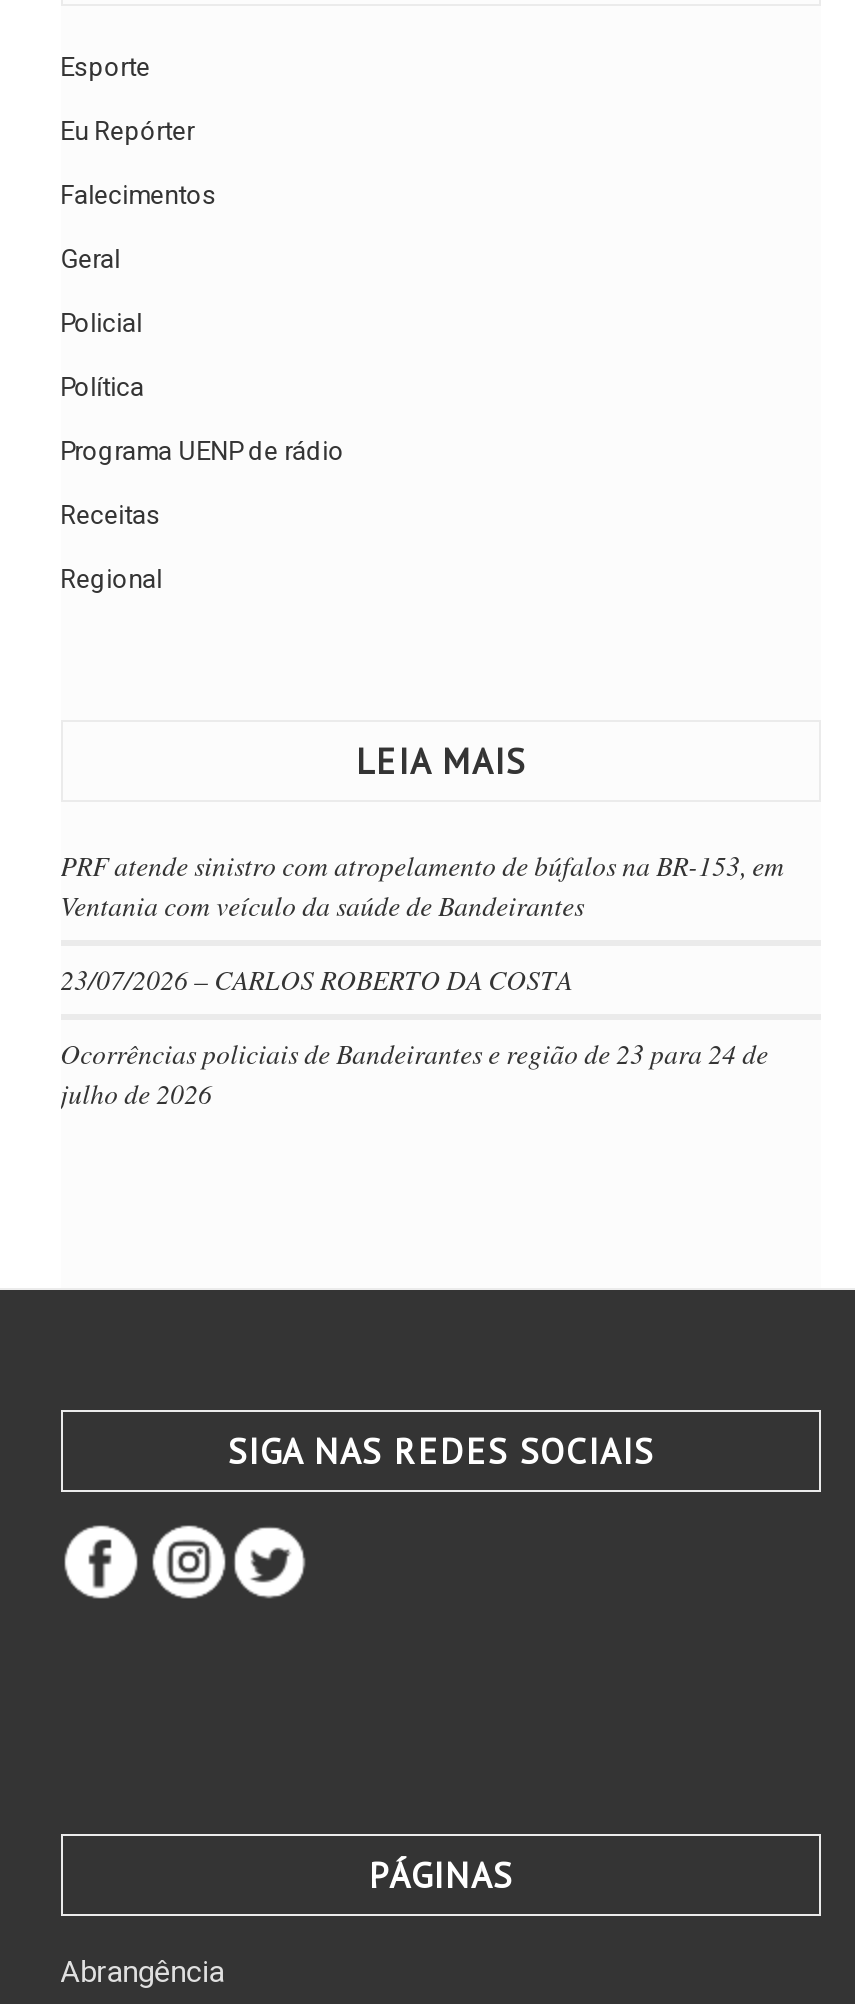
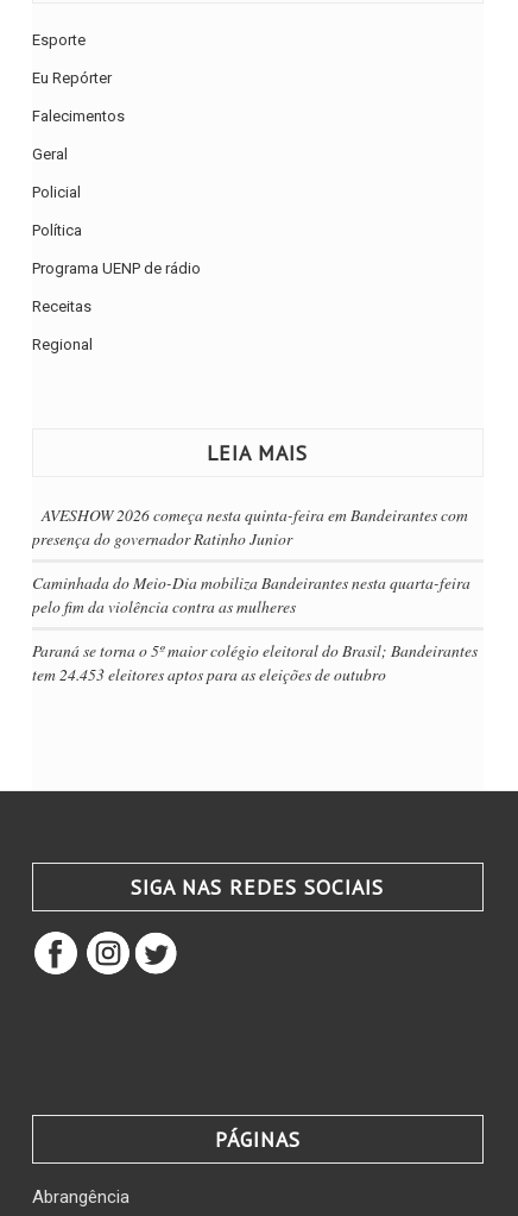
- PRF atende sinistro com atropelamento de búfalos na BR-153, em
- Ventania com veículo da saúde de Bandeirantes
+ AVESHOW 2026 começa nesta quinta-feira em Bandeirantes com
+ presença do governador Ratinho Junior

- 23/07/2026 – CARLOS ROBERTO DA COSTA
+ Caminhada do Meio-Dia mobiliza Bandeirantes nesta quarta-feira
+ pelo fim da violência contra as mulheres

- Ocorrências policiais de Bandeirantes e região de 23 para 24 de
- julho de 2026
+ Paraná se torna o 5º maior colégio eleitoral do Brasil; Bandeirantes
+ tem 24.453 eleitores aptos para as eleições de outubro
